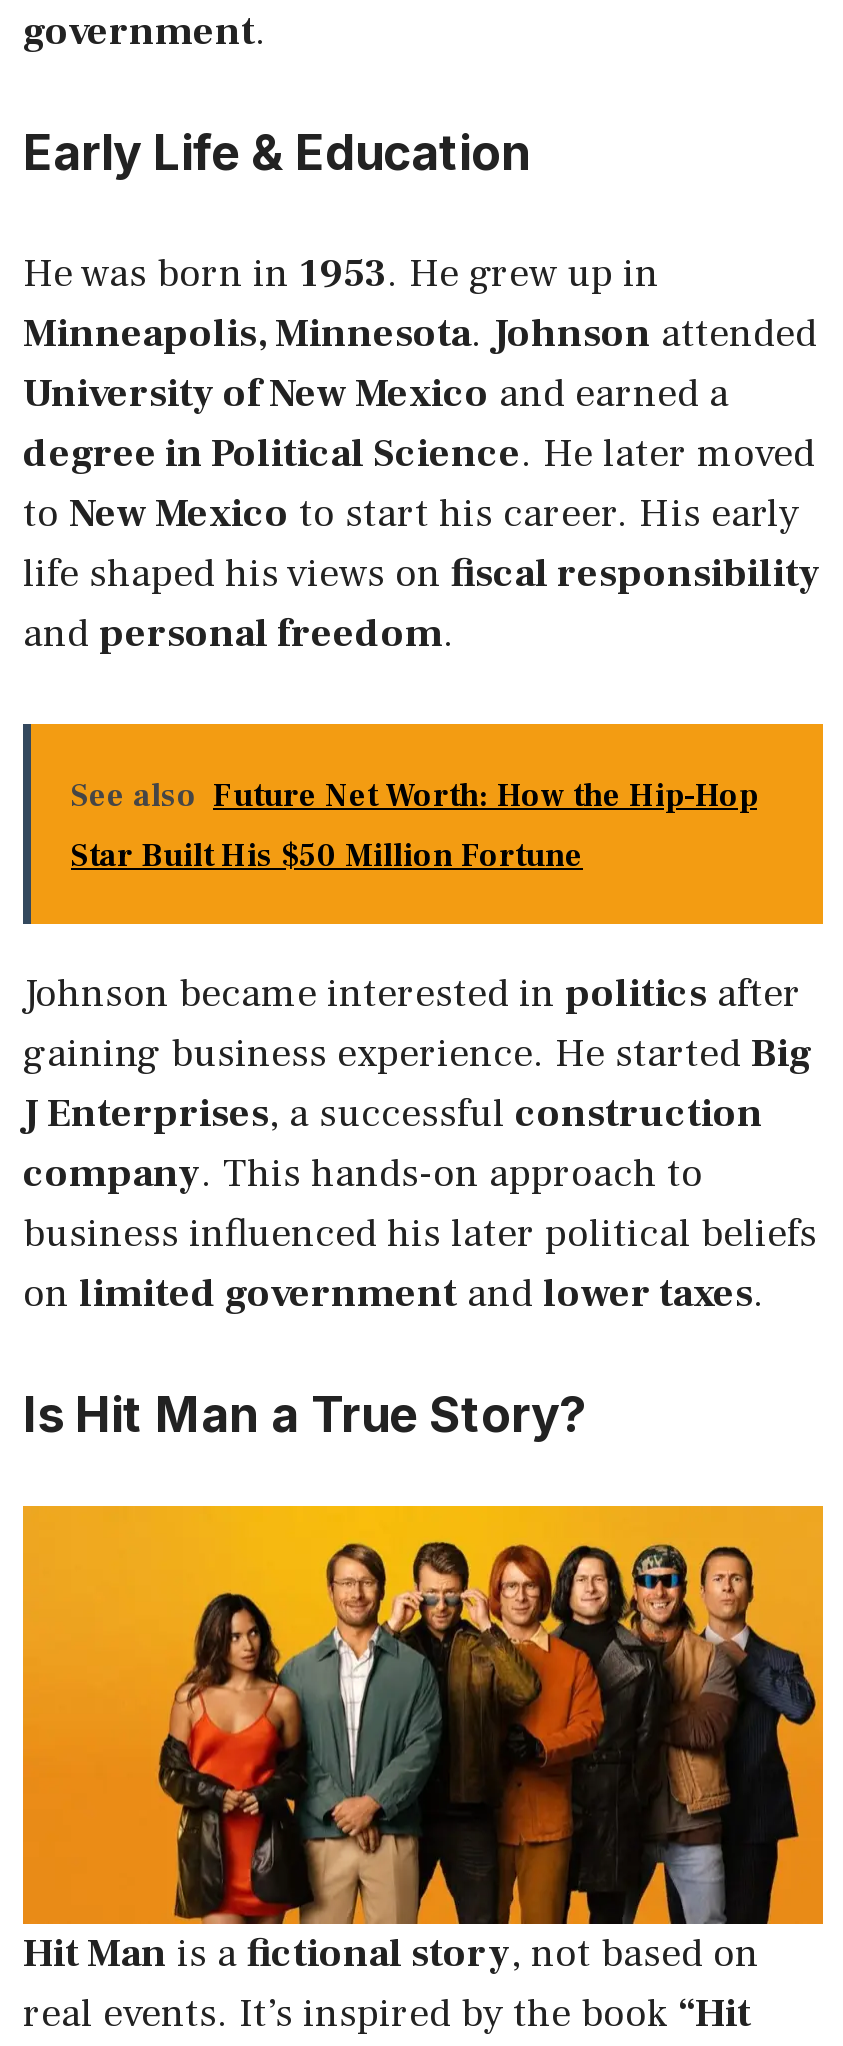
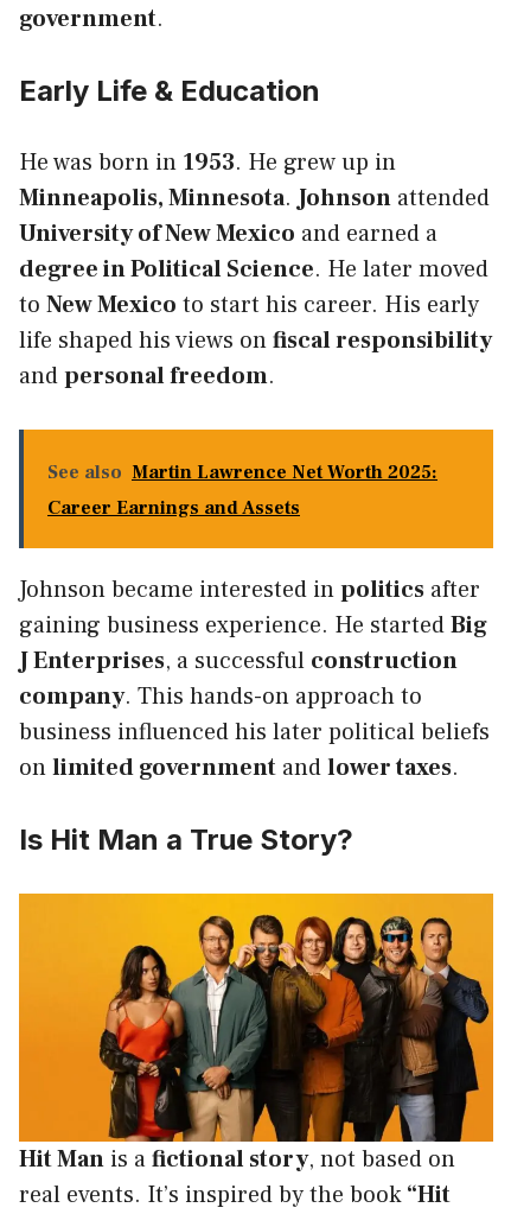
- See also Future Net Worth: How the Hip-Hop
+ See also Martin Lawrence Net Worth 2025:

- Star Built His $50 Million Fortune
+ Career Earnings and Assets
